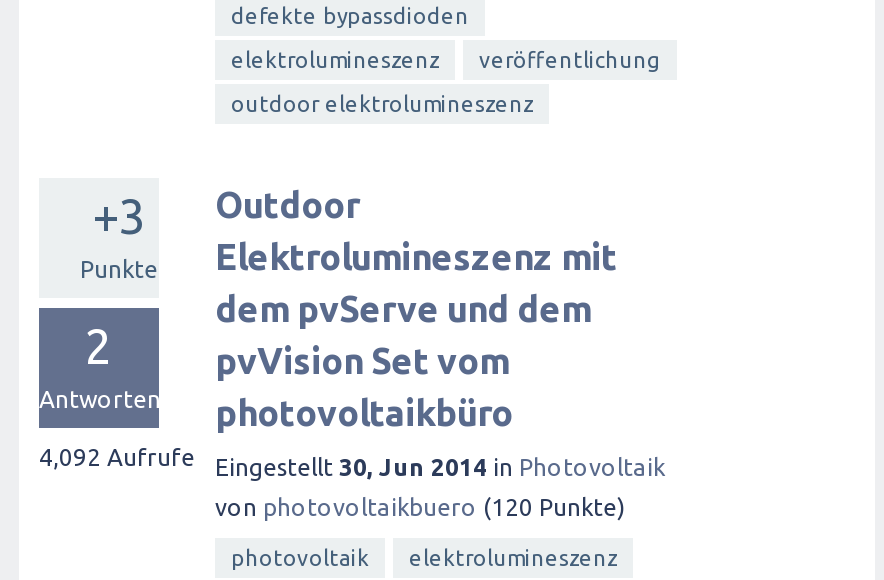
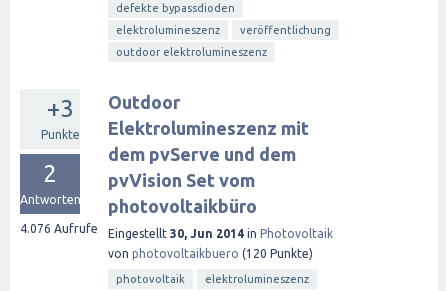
- 4,092 Aufrufe Eingestellt 30, Jun 2014 in Photovoltaik
+ 4.076 Aufrufe Eingestellt 30, Jun 2014 in Photovoltaik
